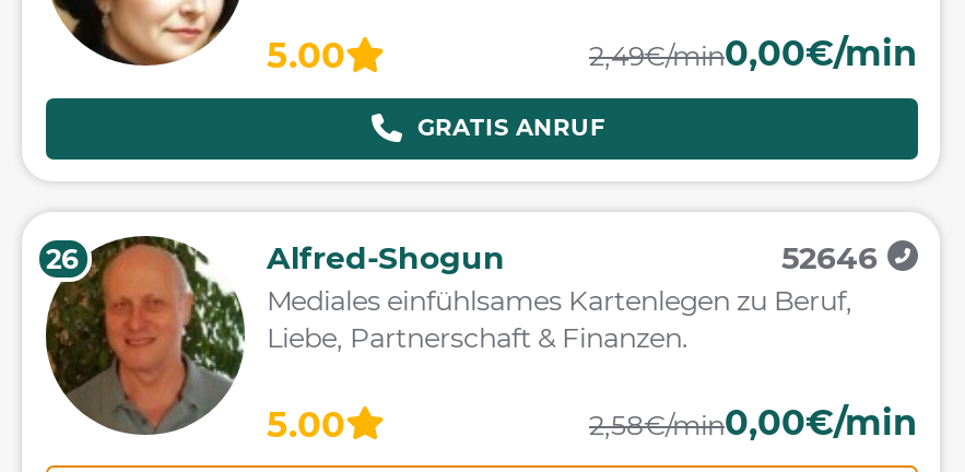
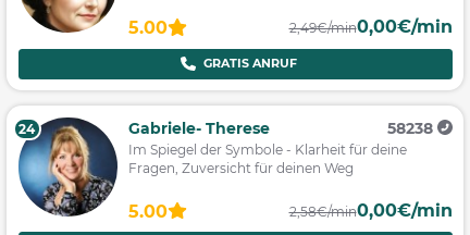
- [image]
- 26
- Alfred-Shogun
- 52646
- Mediales einfühlsames Kartenlegen zu Beruf,
- Liebe, Partnerschaft & Finanzen.
+ [image]
+ 24
+ Gabriele- Therese
+ 58238
+ Im Spiegel der Symbole - Klarheit für deine
+ Fragen, Zuversicht für deinen Weg
